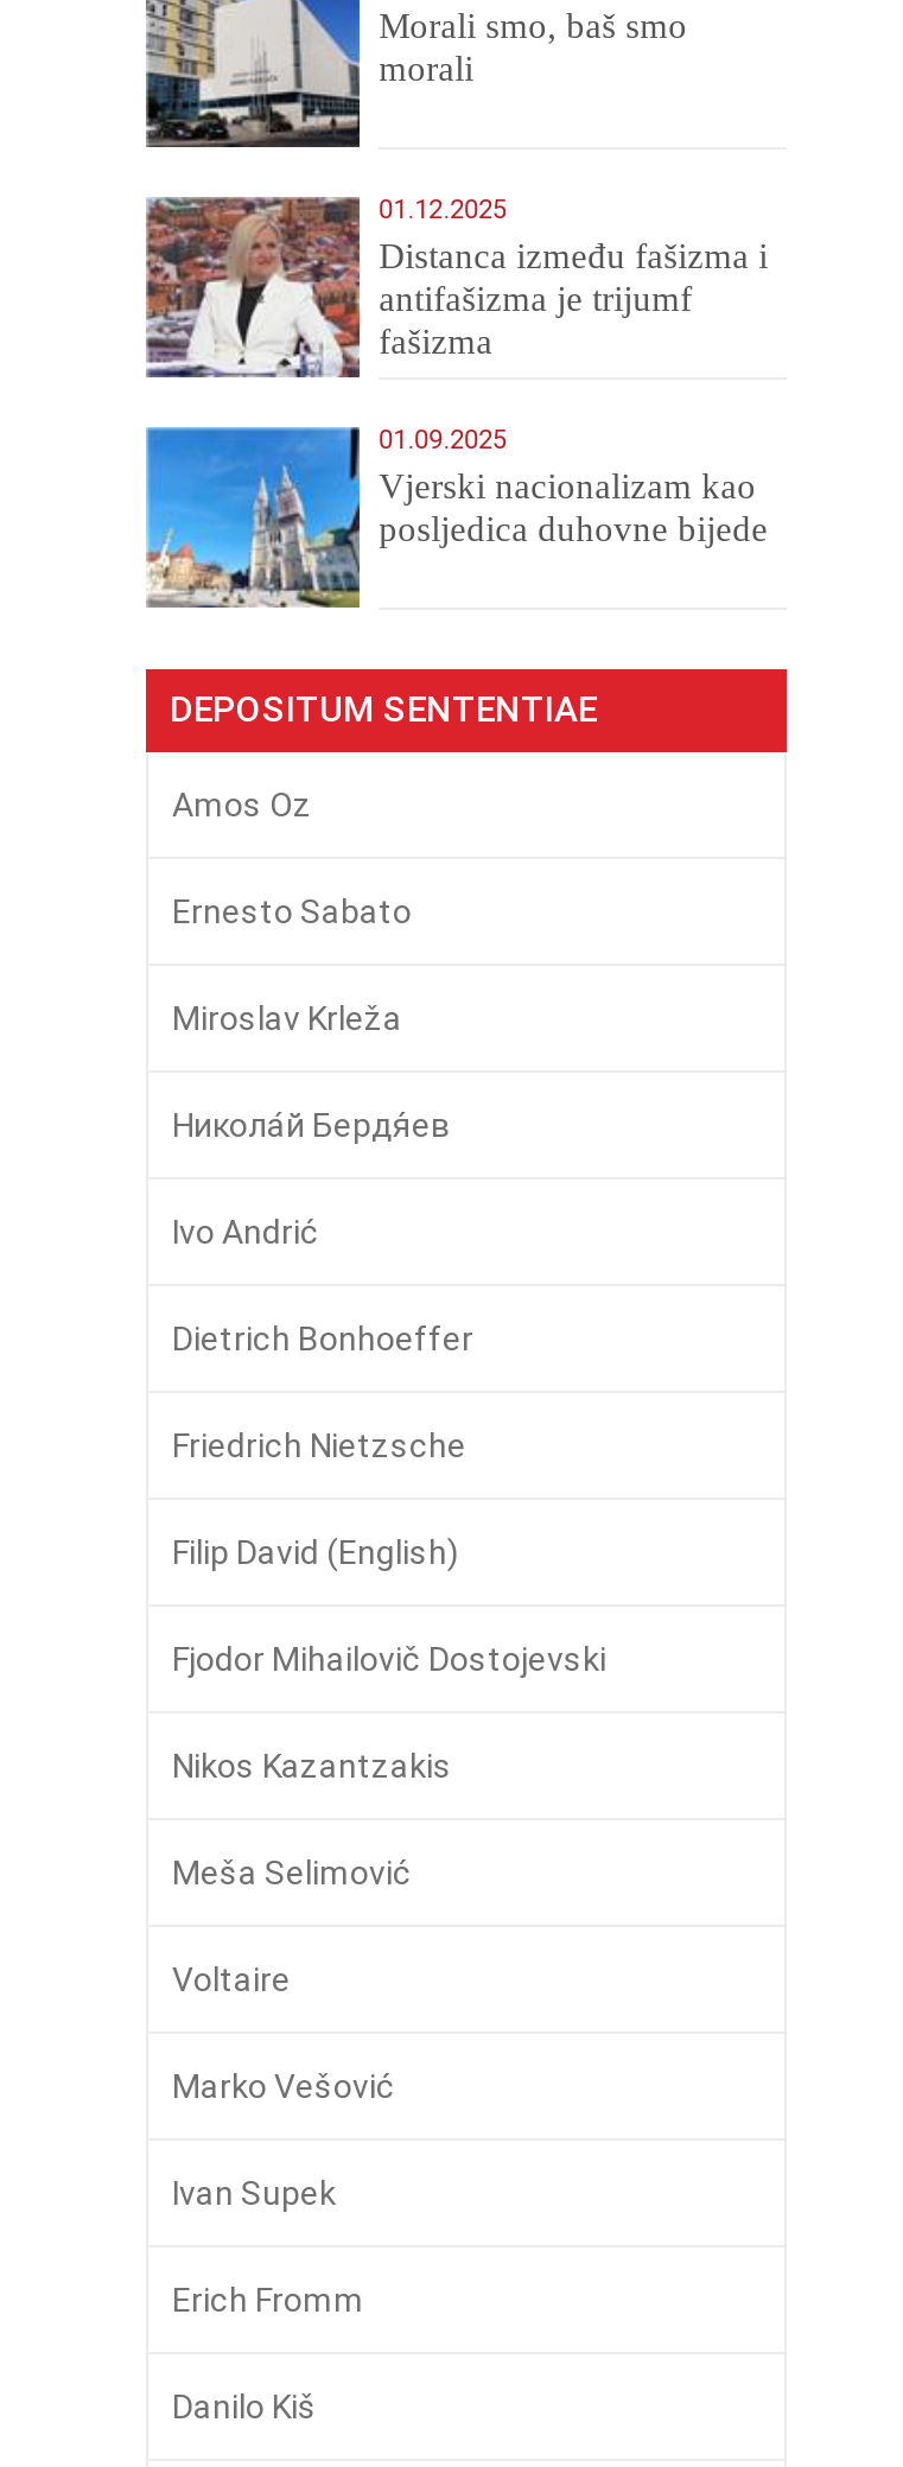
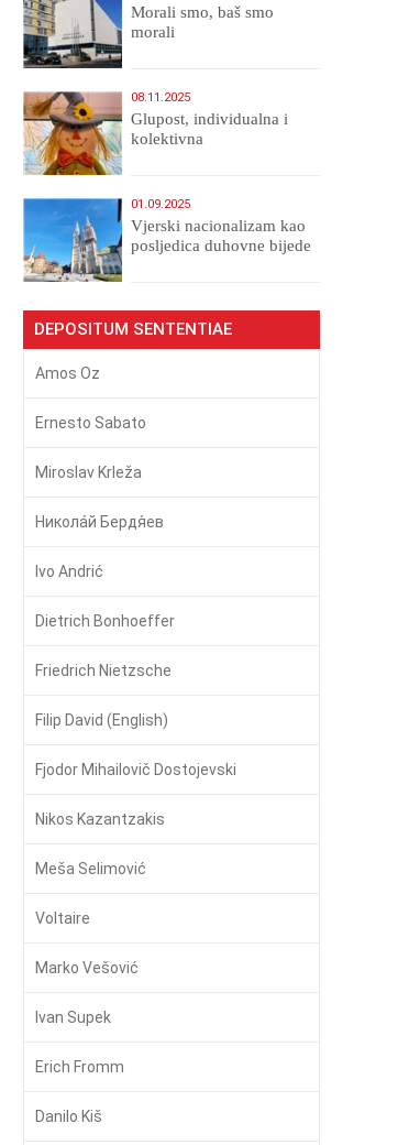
- [image]
- 01.12.2025
- Distanca između fašizma i
- antifašizma je trijumf
- fašizma
+ [image]
+ 08.11.2025
+ Glupost, individualna i
+ kolektivna
